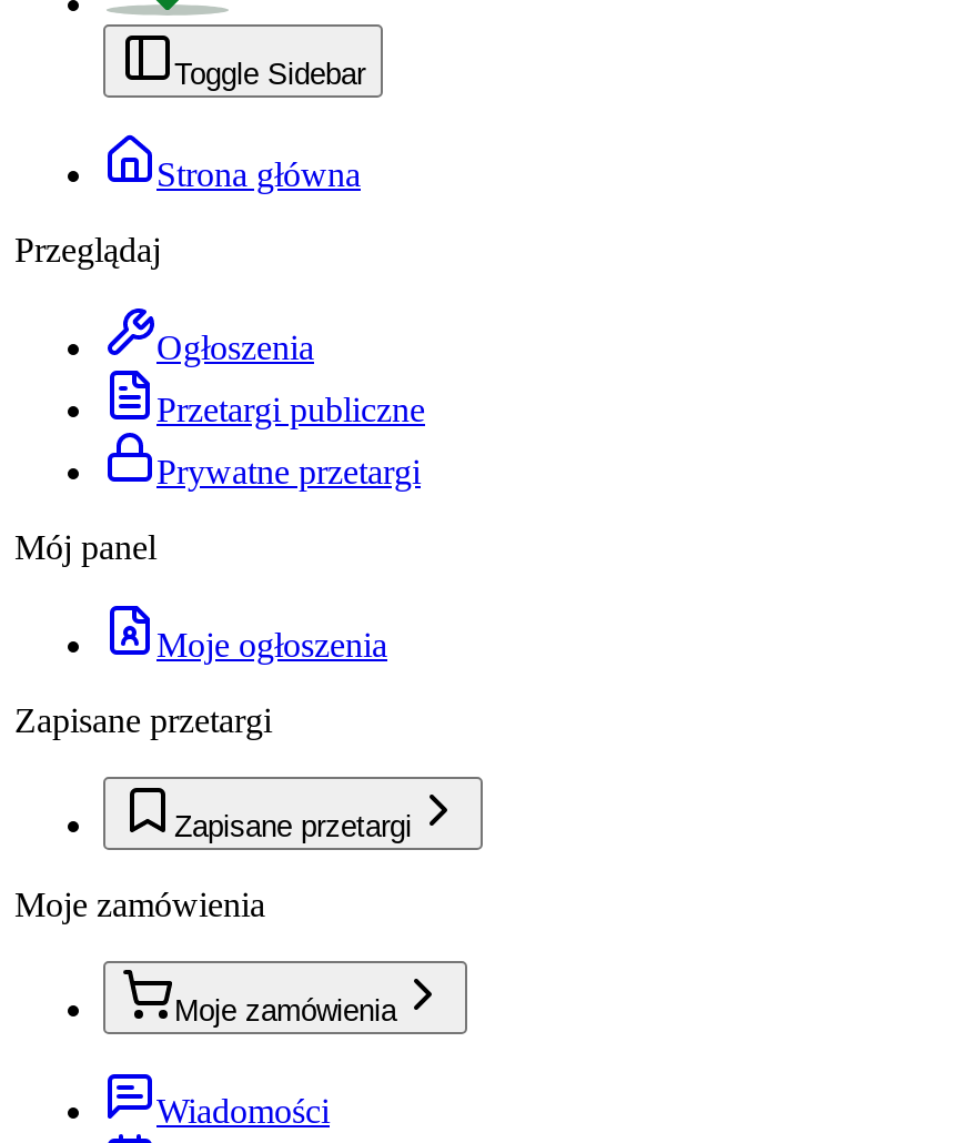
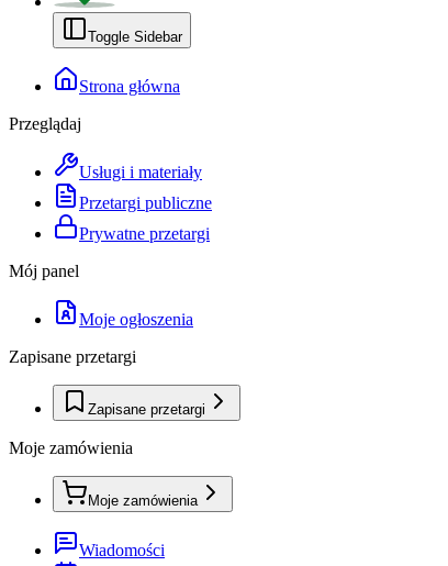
- Ogłoszenia
+ Usługi i materiały
